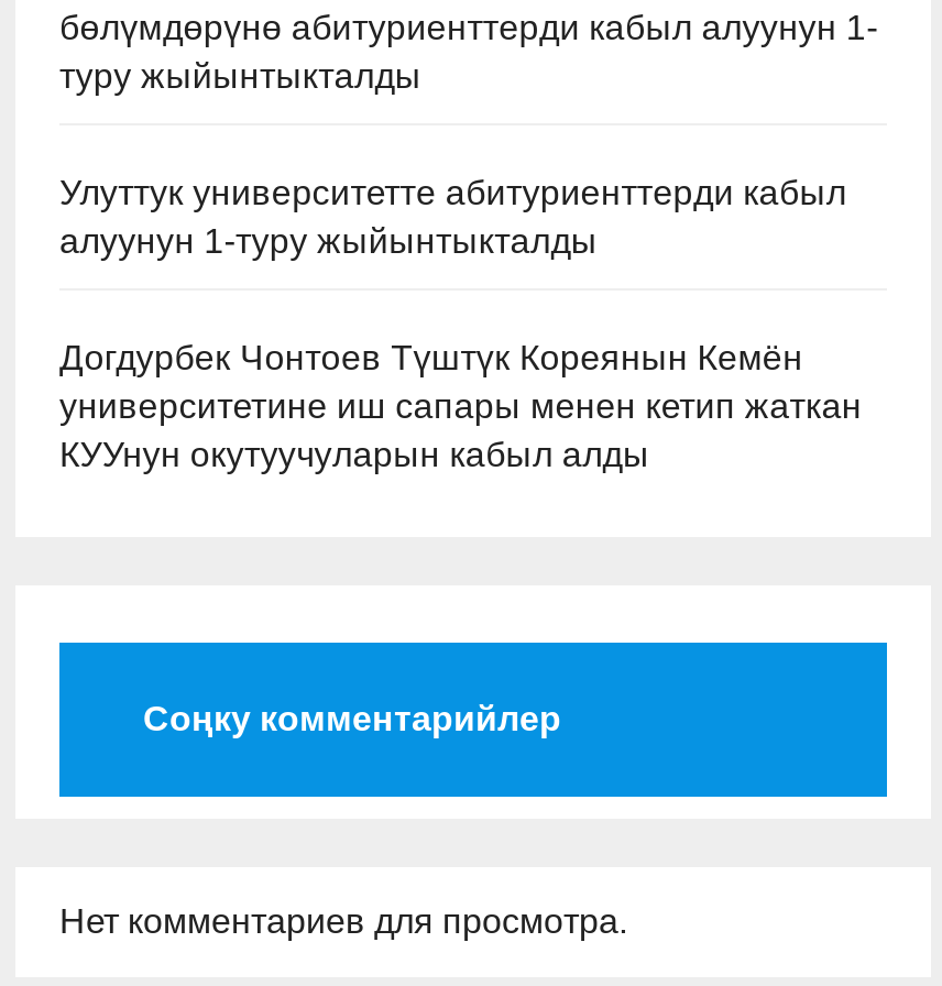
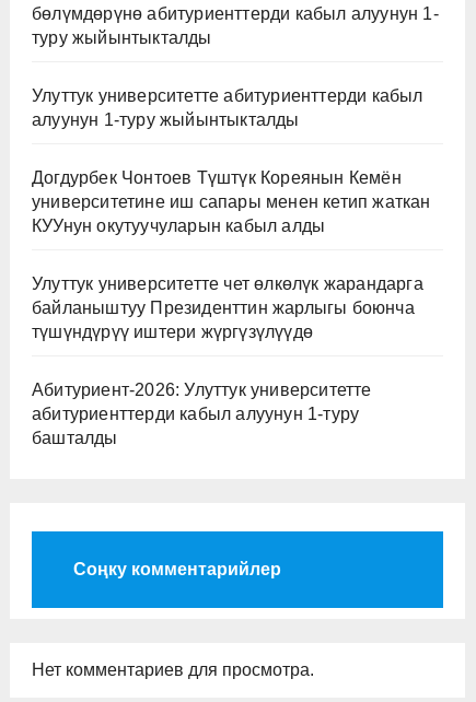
+ Улуттук университетте чет өлкөлүк жарандарга
+ байланыштуу Президенттин жарлыгы боюнча
+ түшүндүрүү иштери жүргүзүлүүдө
+ Абитуриент-2026: Улуттук университетте
+ абитуриенттерди кабыл алуунун 1-туру
+ башталды
